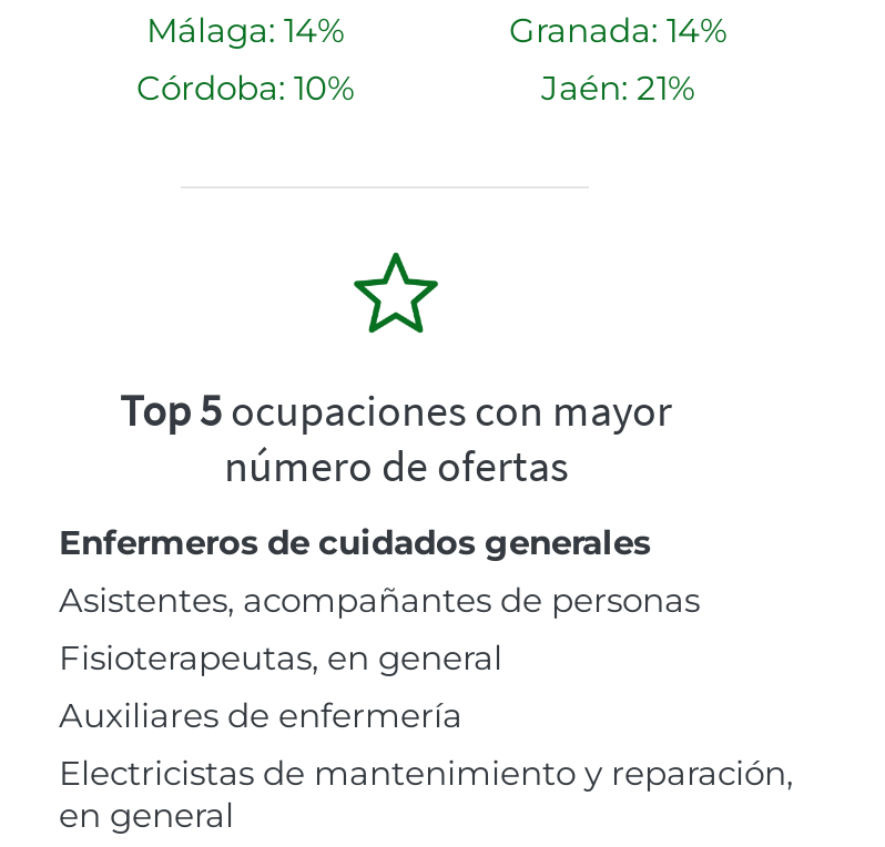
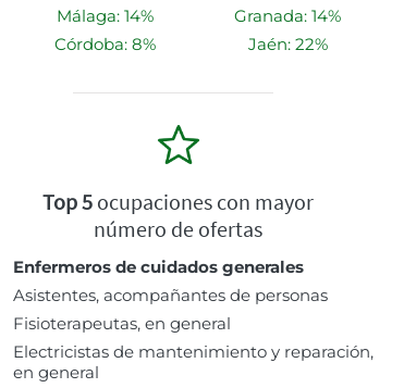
- Córdoba: 10%
+ Córdoba: 8%

- Jaén: 21%
+ Jaén: 22%

- Auxiliares de enfermería
